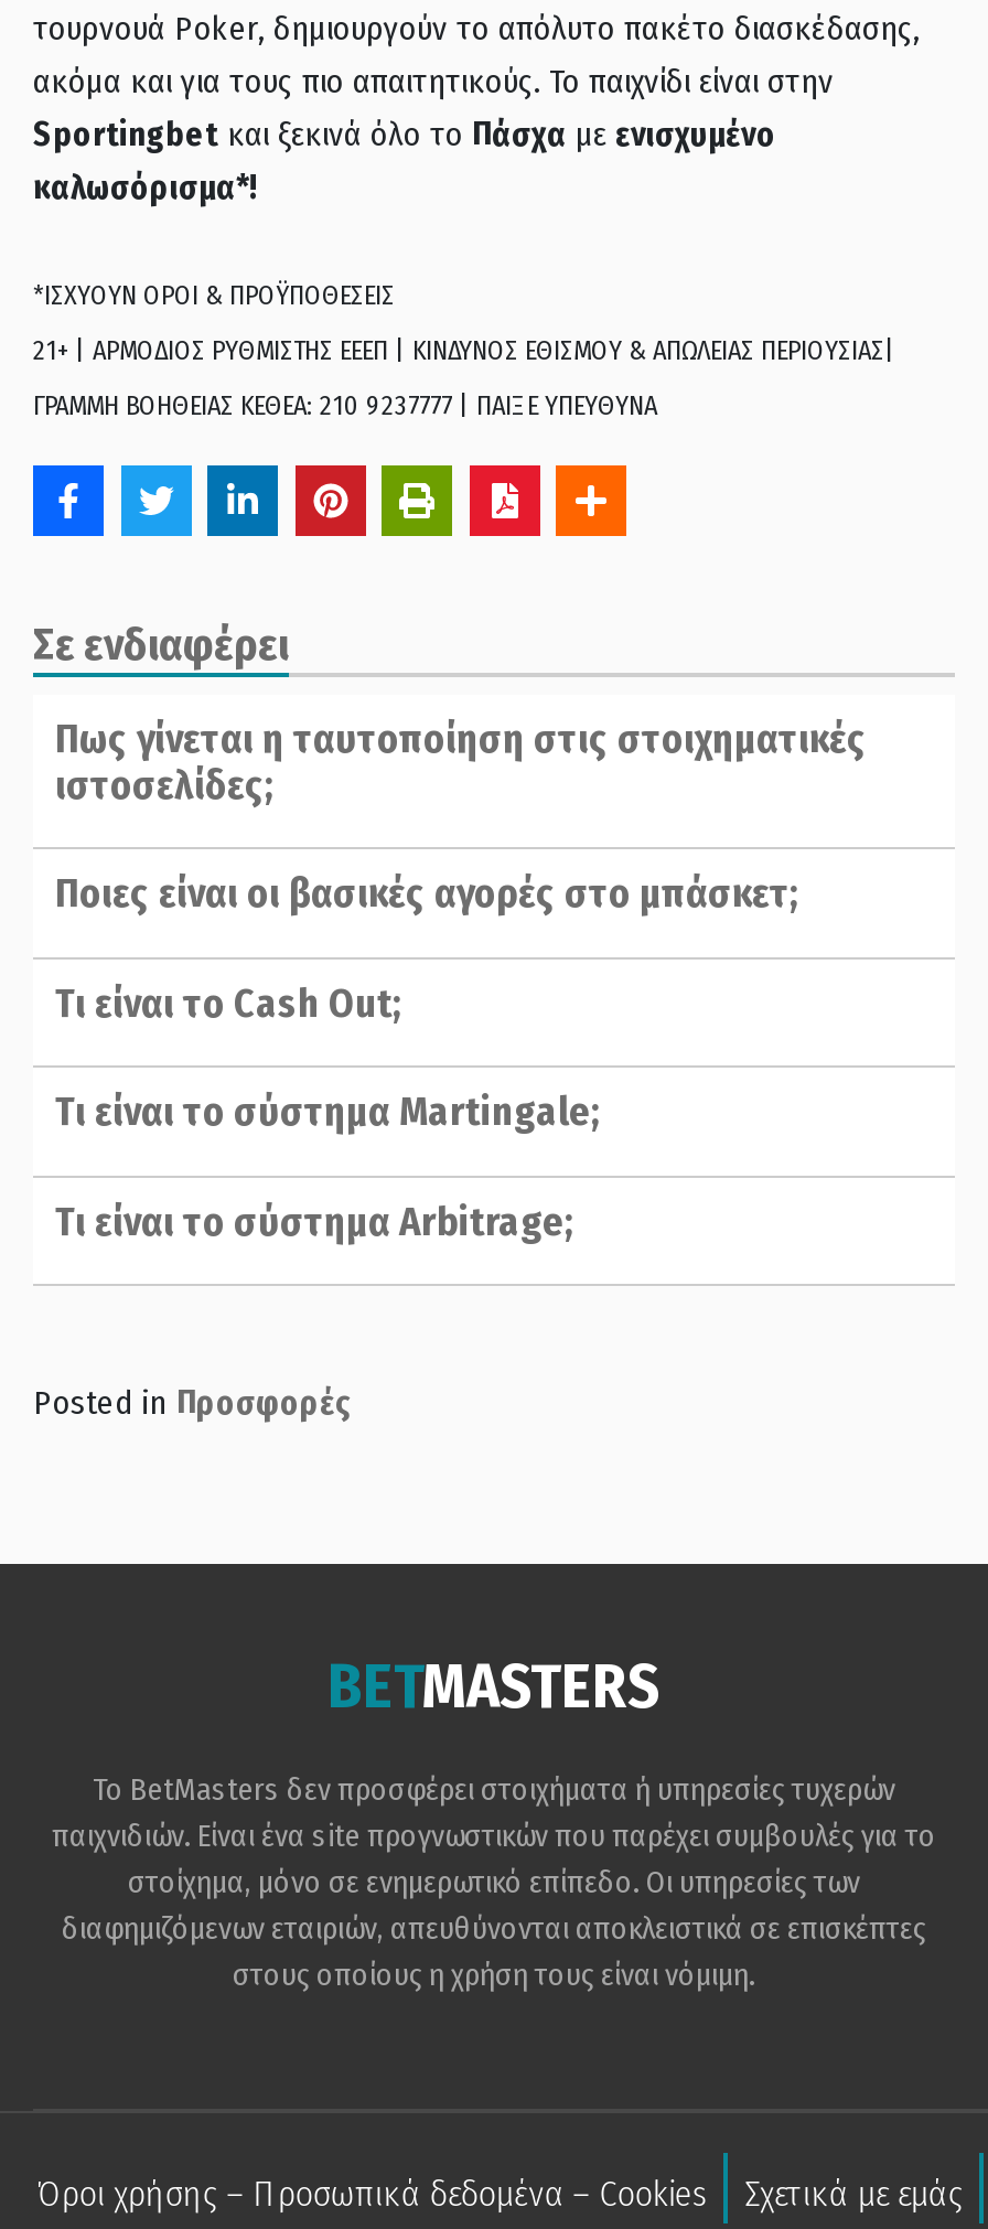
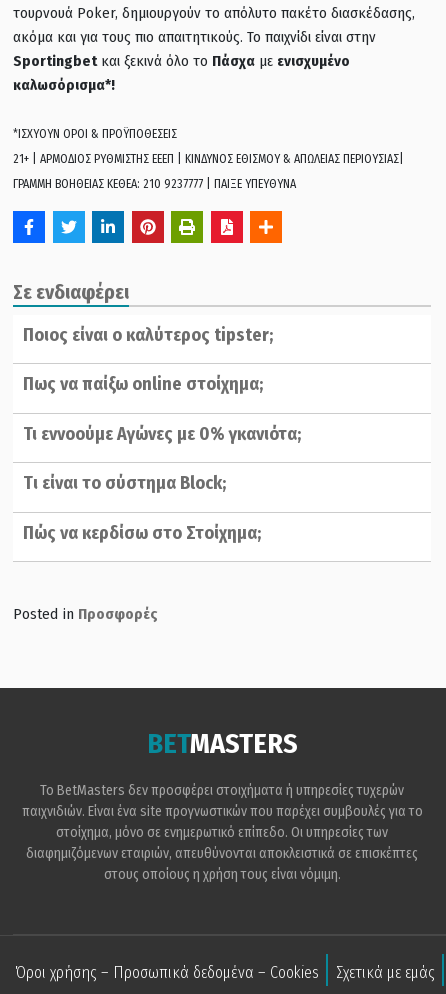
- Πως γίνεται η ταυτοποίηση στις στοιχηματικές
- ιστοσελίδες;
+ Ποιος είναι ο καλύτερος tipster;

- Ποιες είναι οι βασικές αγορές στο μπάσκετ;
+ Πως να παίξω online στοίχημα;

- Τι είναι το Cash Out;
+ Τι εννοούμε Αγώνες με 0% γκανιότα;

- Τι είναι το σύστημα Martingale;
+ Tι είναι το σύστημα Block;

- Τι είναι το σύστημα Arbitrage;
+ Πώς να κερδίσω στο Στοίχημα;
